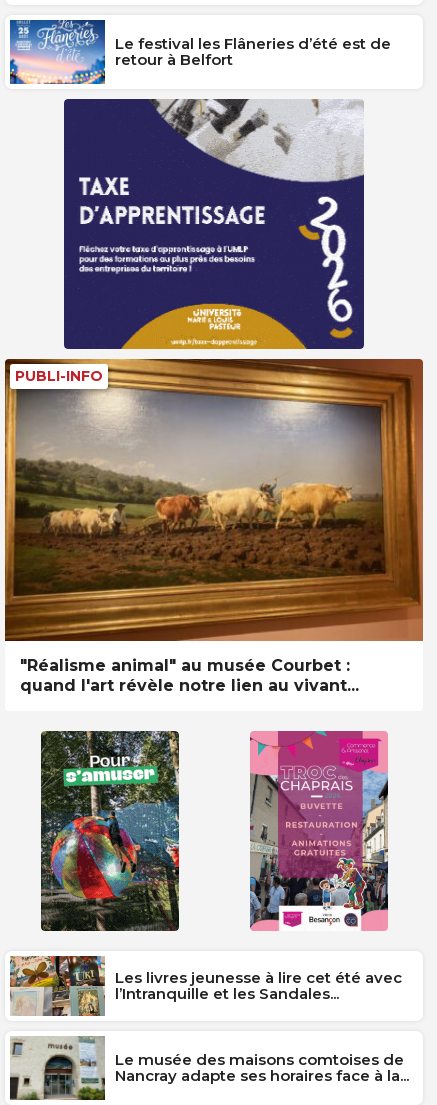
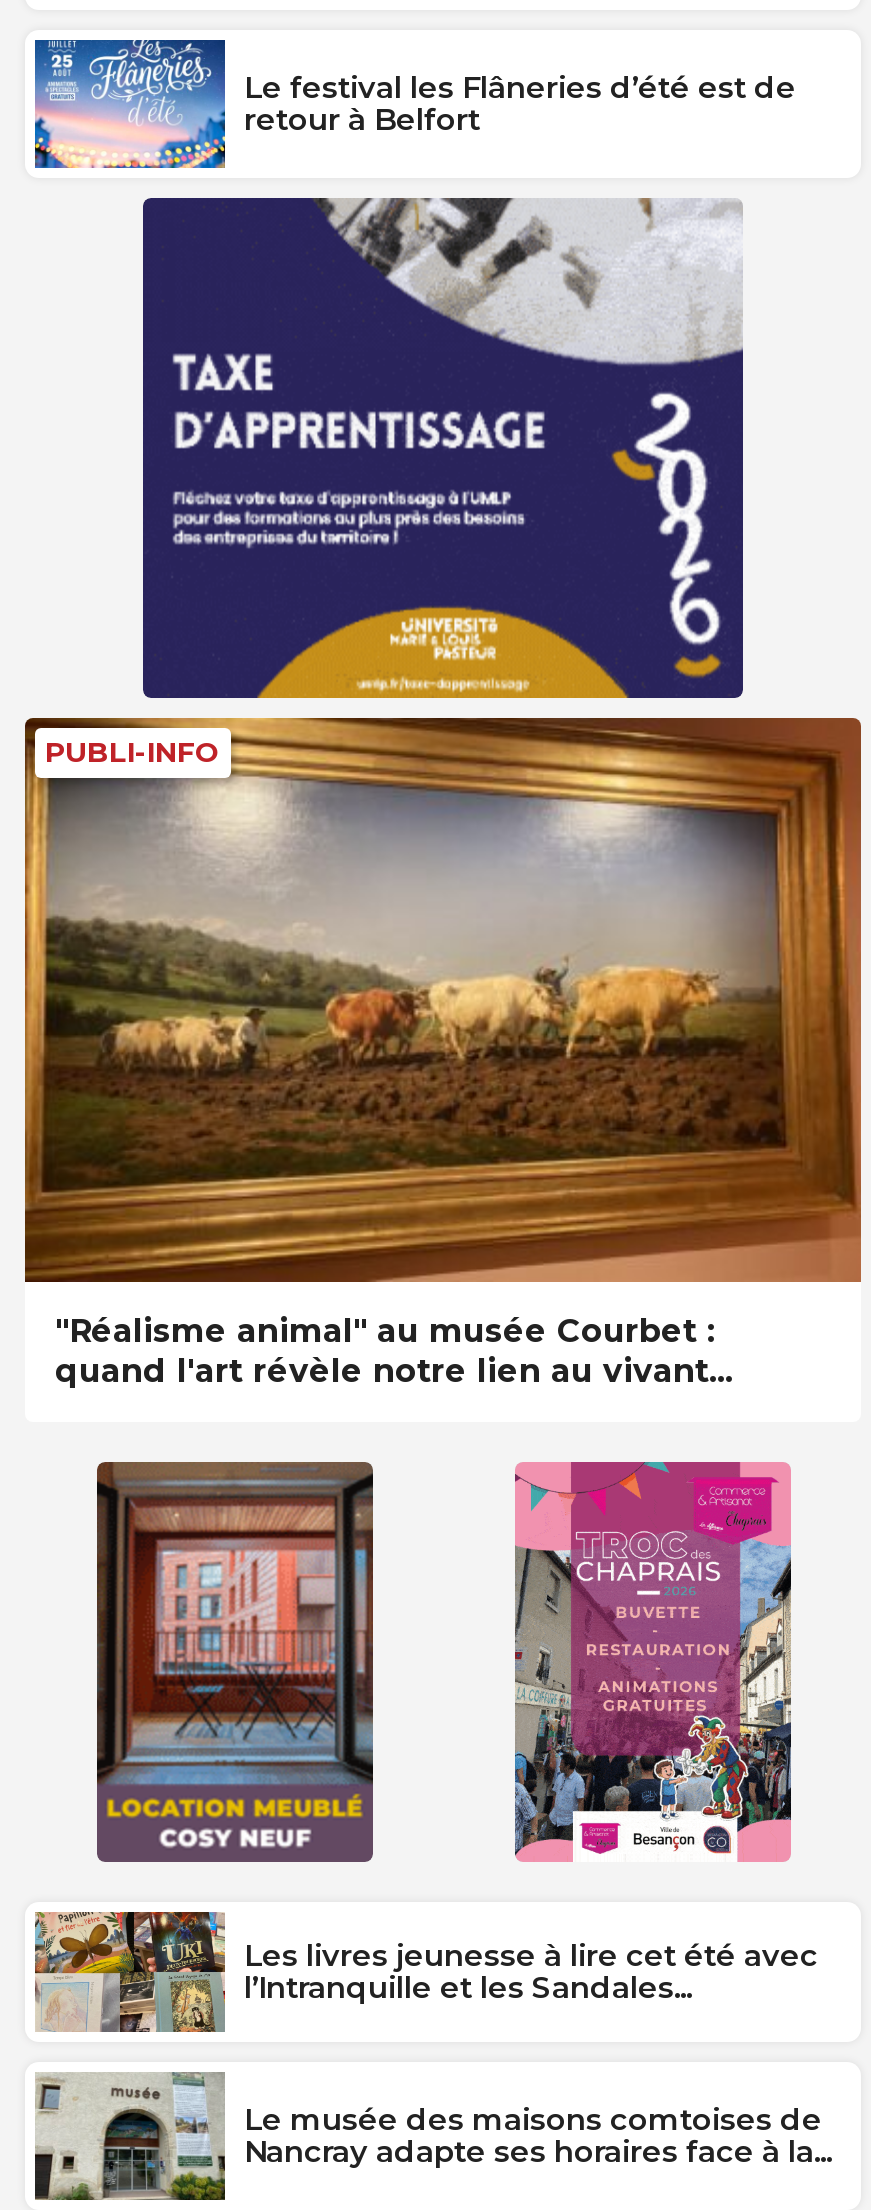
- [image]
+ [image]
